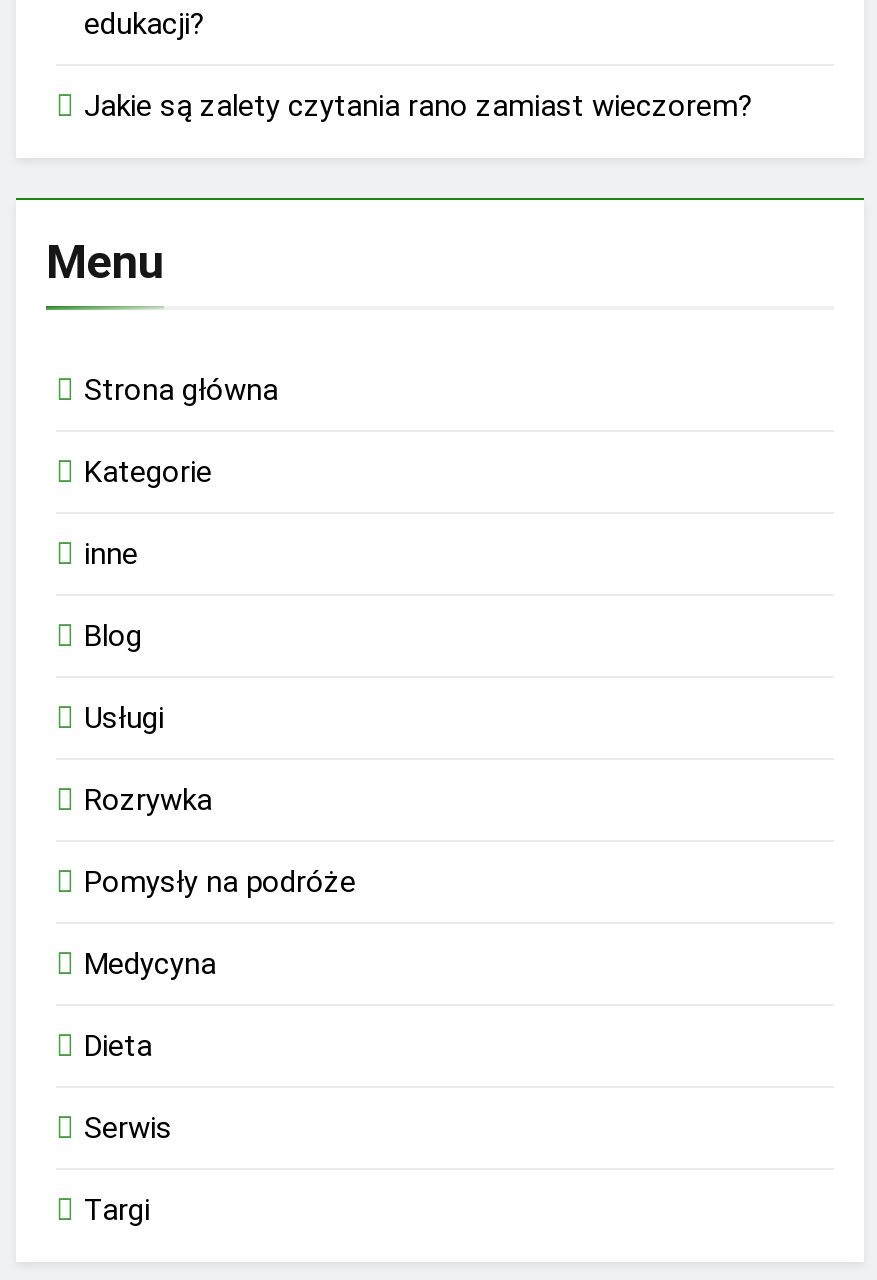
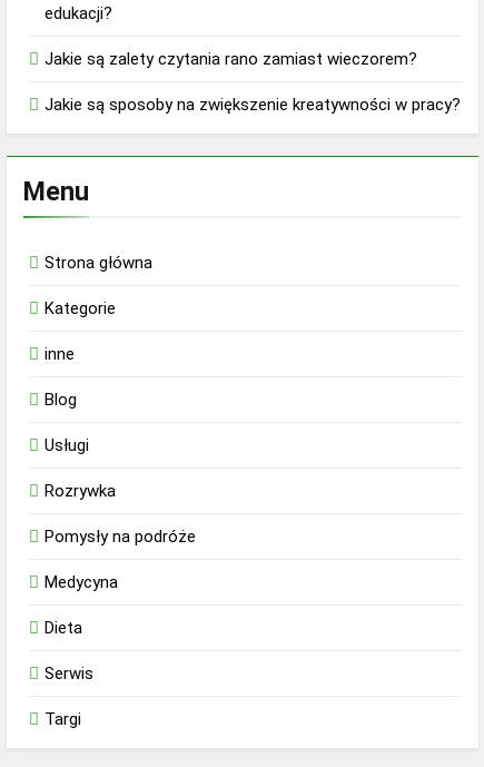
+ Jakie są sposoby na zwiększenie kreatywności w pracy?
